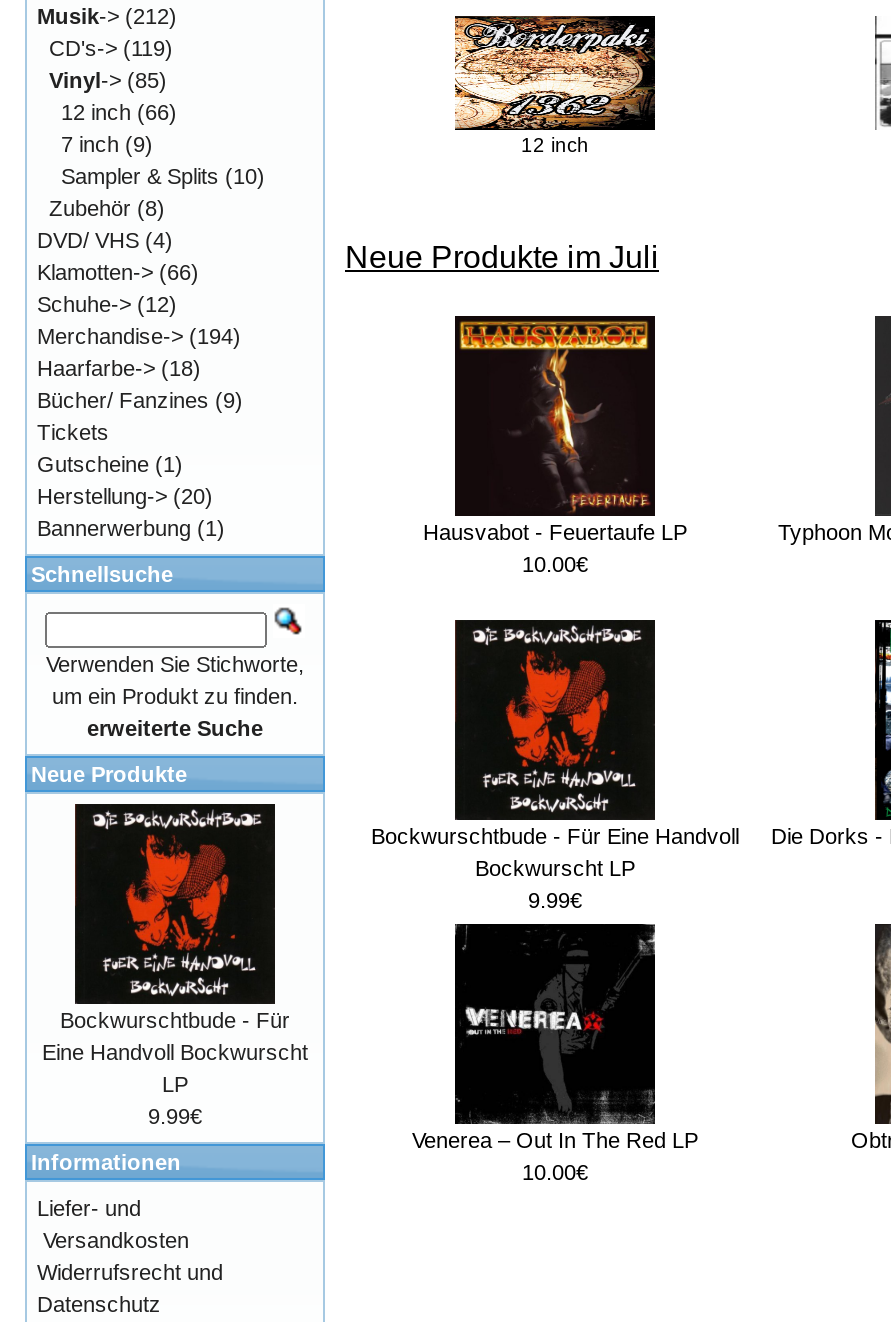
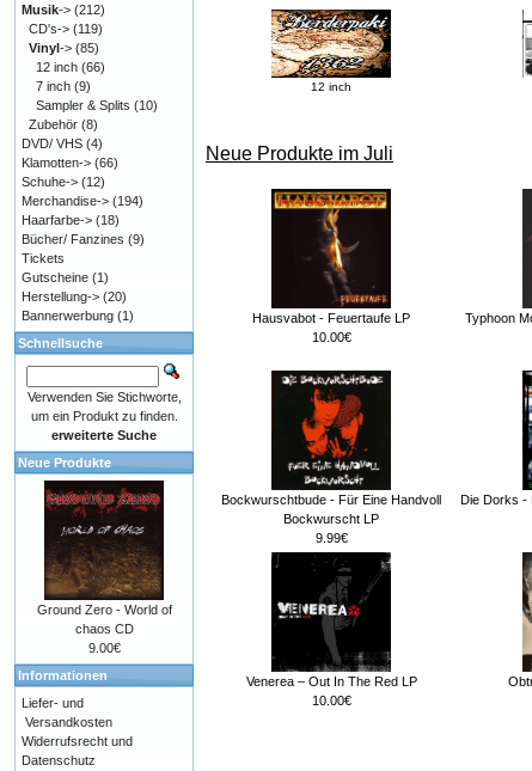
- [image]
- Bockwurschtbude - Für
- Eine Handvoll Bockwurscht
- LP
- 9.99€
+ [image]
+ Ground Zero - World of
+ chaos CD
+ 9.00€
